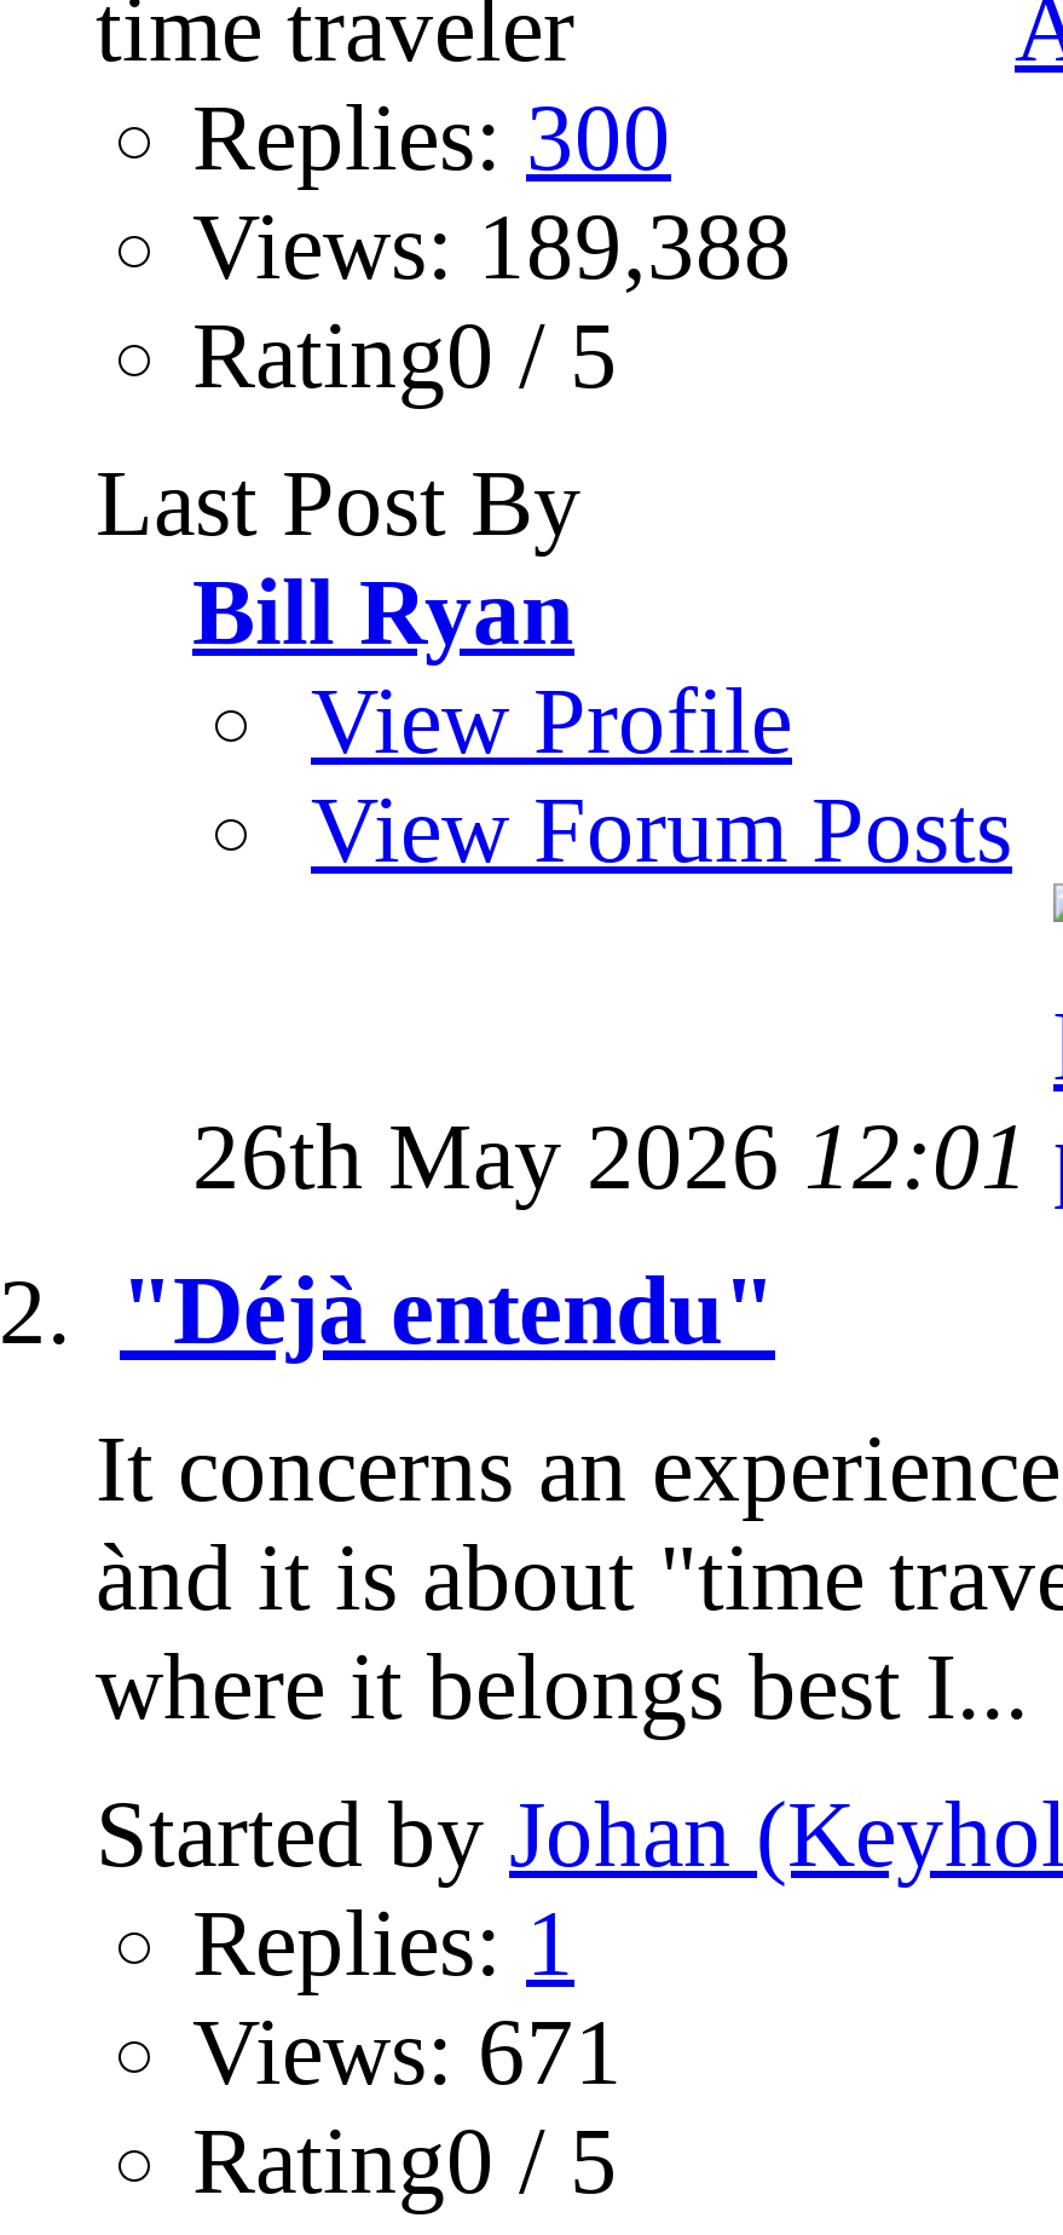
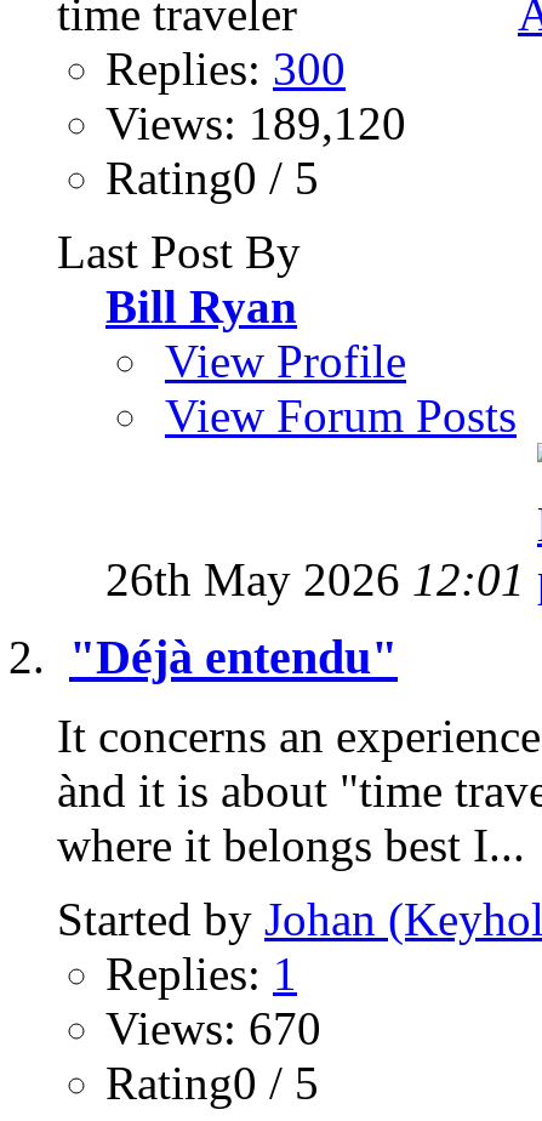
- Views: 189,388
+ Views: 189,120

- Views: 671
+ Views: 670
